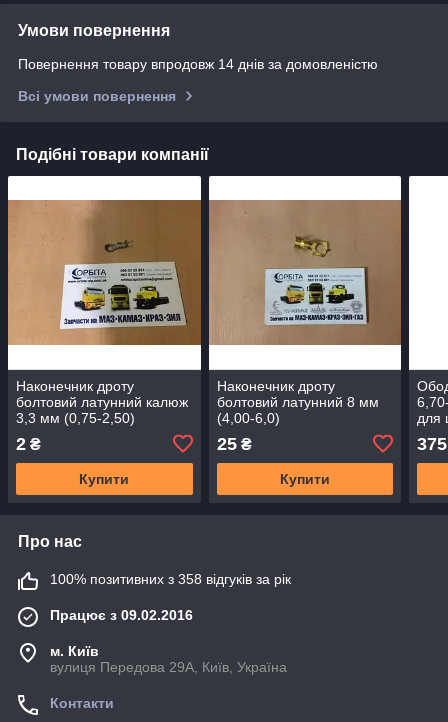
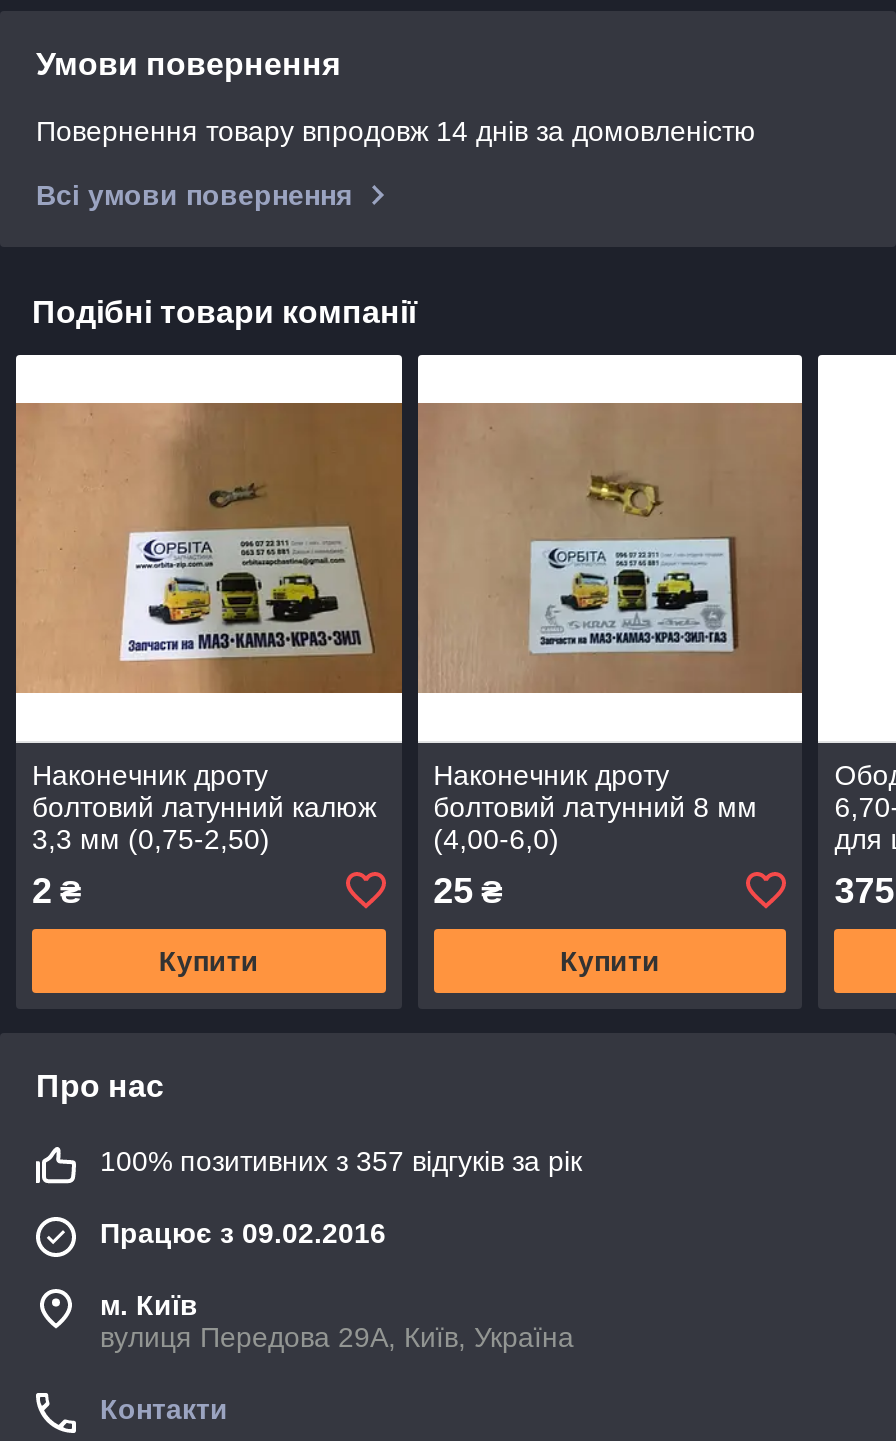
- 100% позитивних з 358 відгуків за рік
+ 100% позитивних з 357 відгуків за рік
